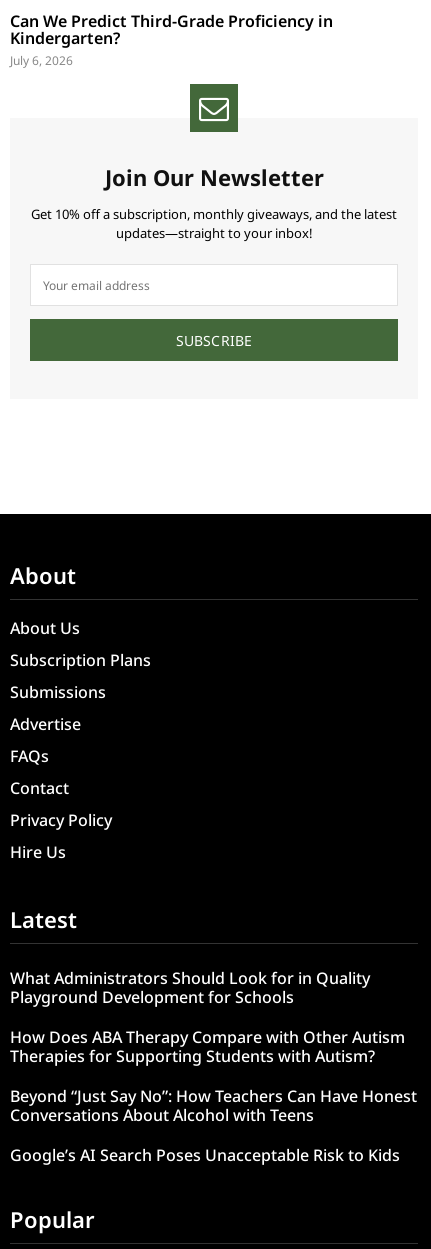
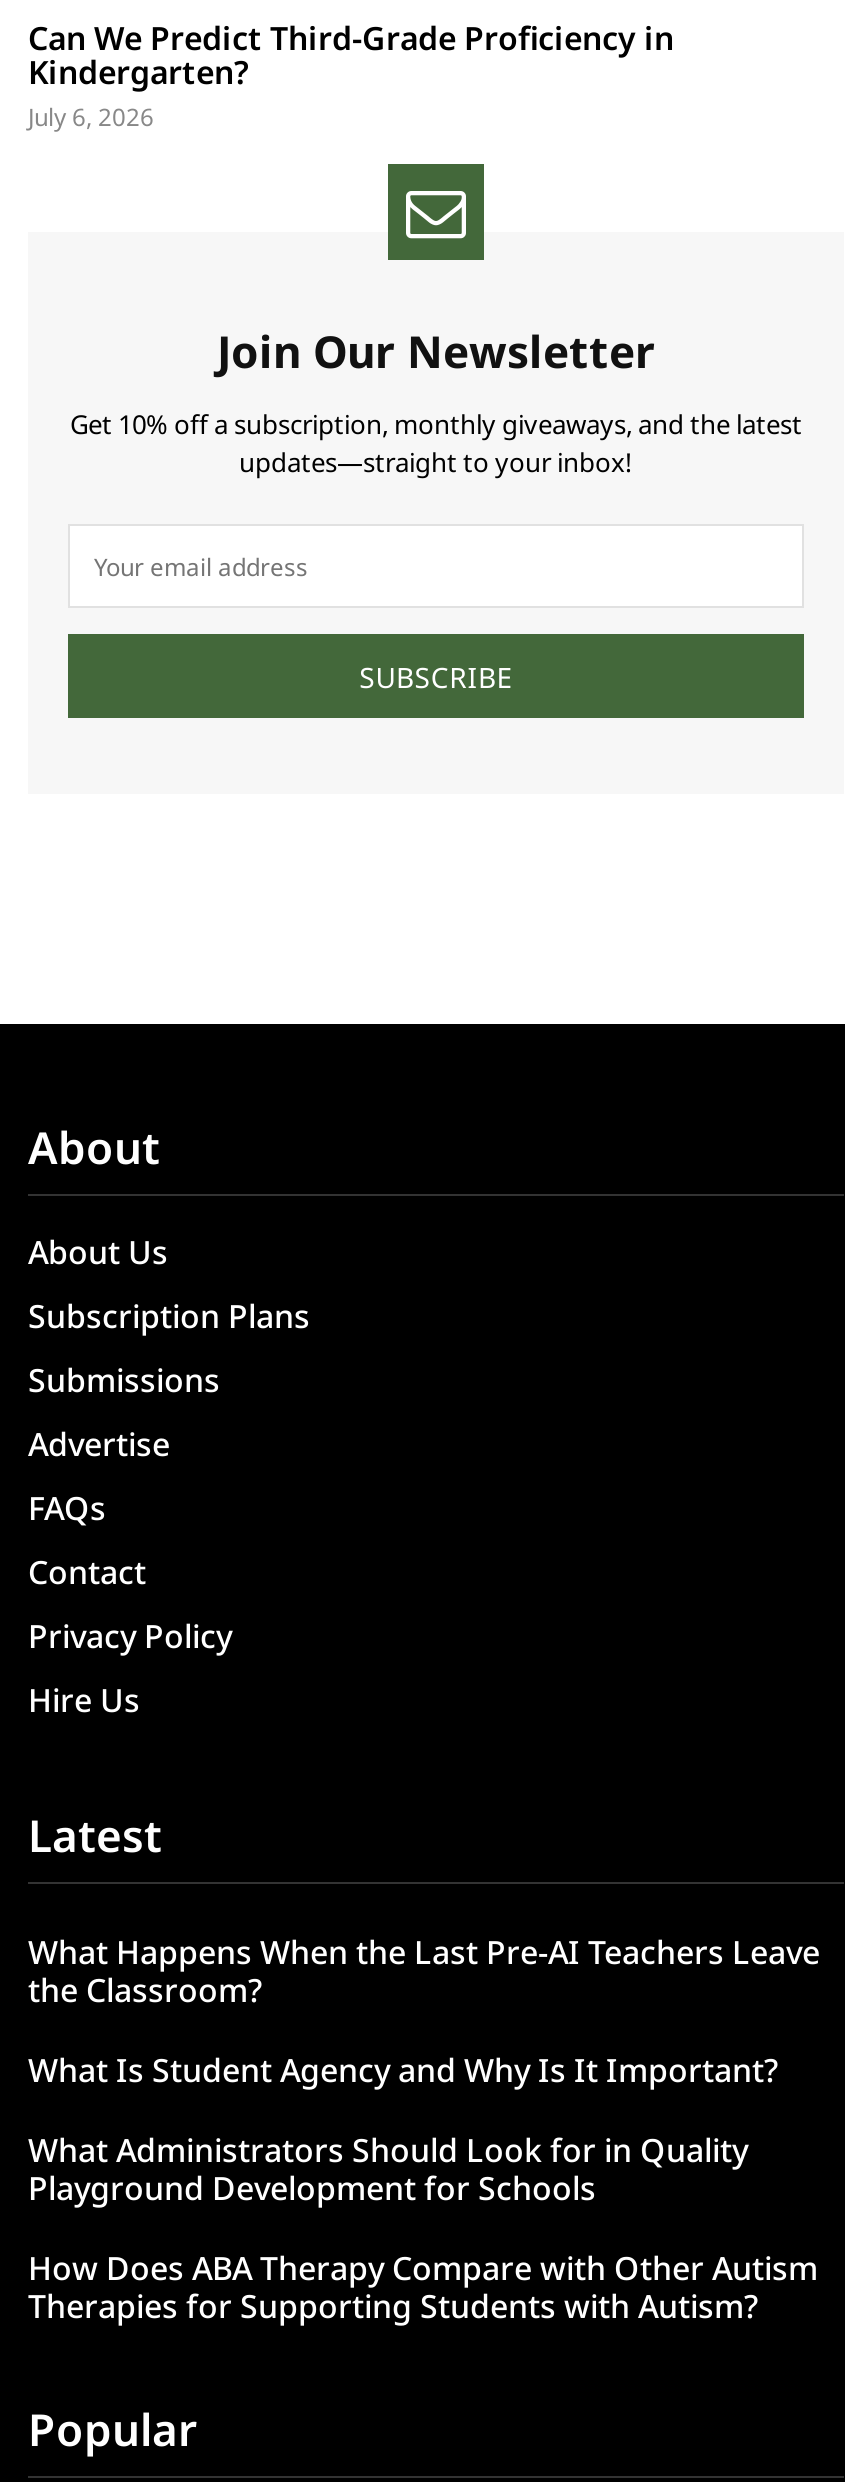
+ What Happens When the Last Pre-AI Teachers Leave
+ the Classroom?
+ What Is Student Agency and Why Is It Important?

moved down: What Administrators Should Look for in Quality | Playground Development for Schools | How Does ABA Therapy Compare with Other Autism | Therapies for Supporting Students with Autism?

- Beyond “Just Say No”: How Teachers Can Have Honest
- Conversations About Alcohol with Teens
- Google’s AI Search Poses Unacceptable Risk to Kids
